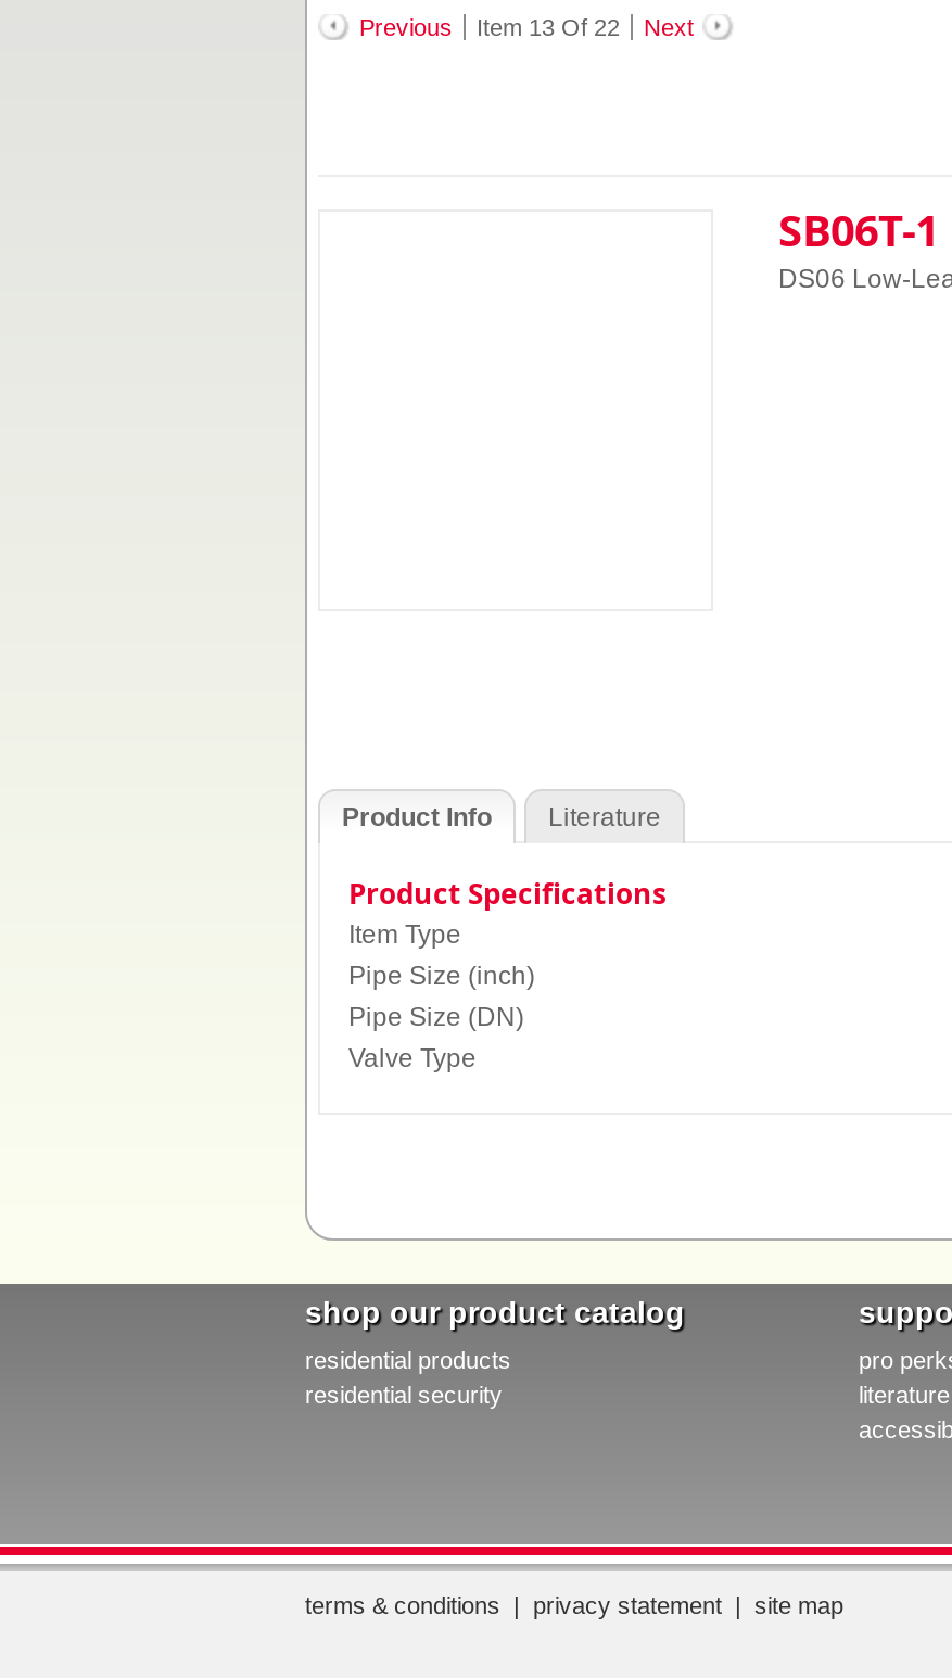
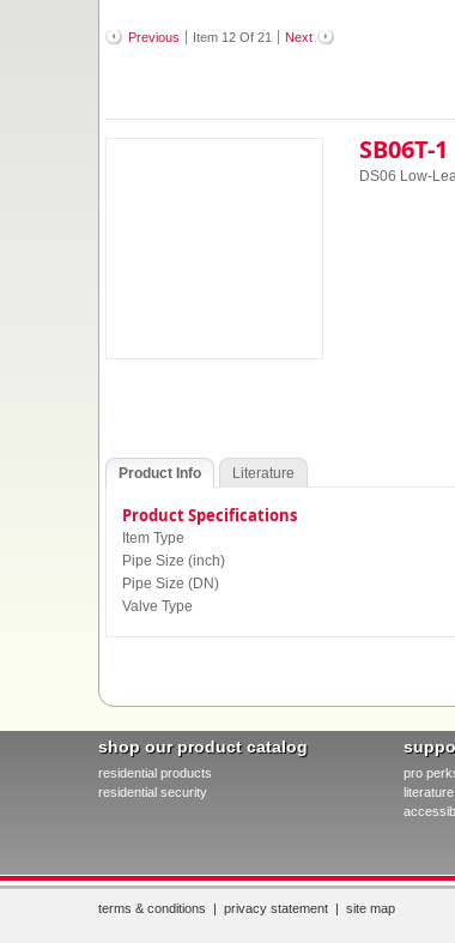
- Previous Item 13 Of 22 Next
+ Previous Item 12 Of 21 Next
